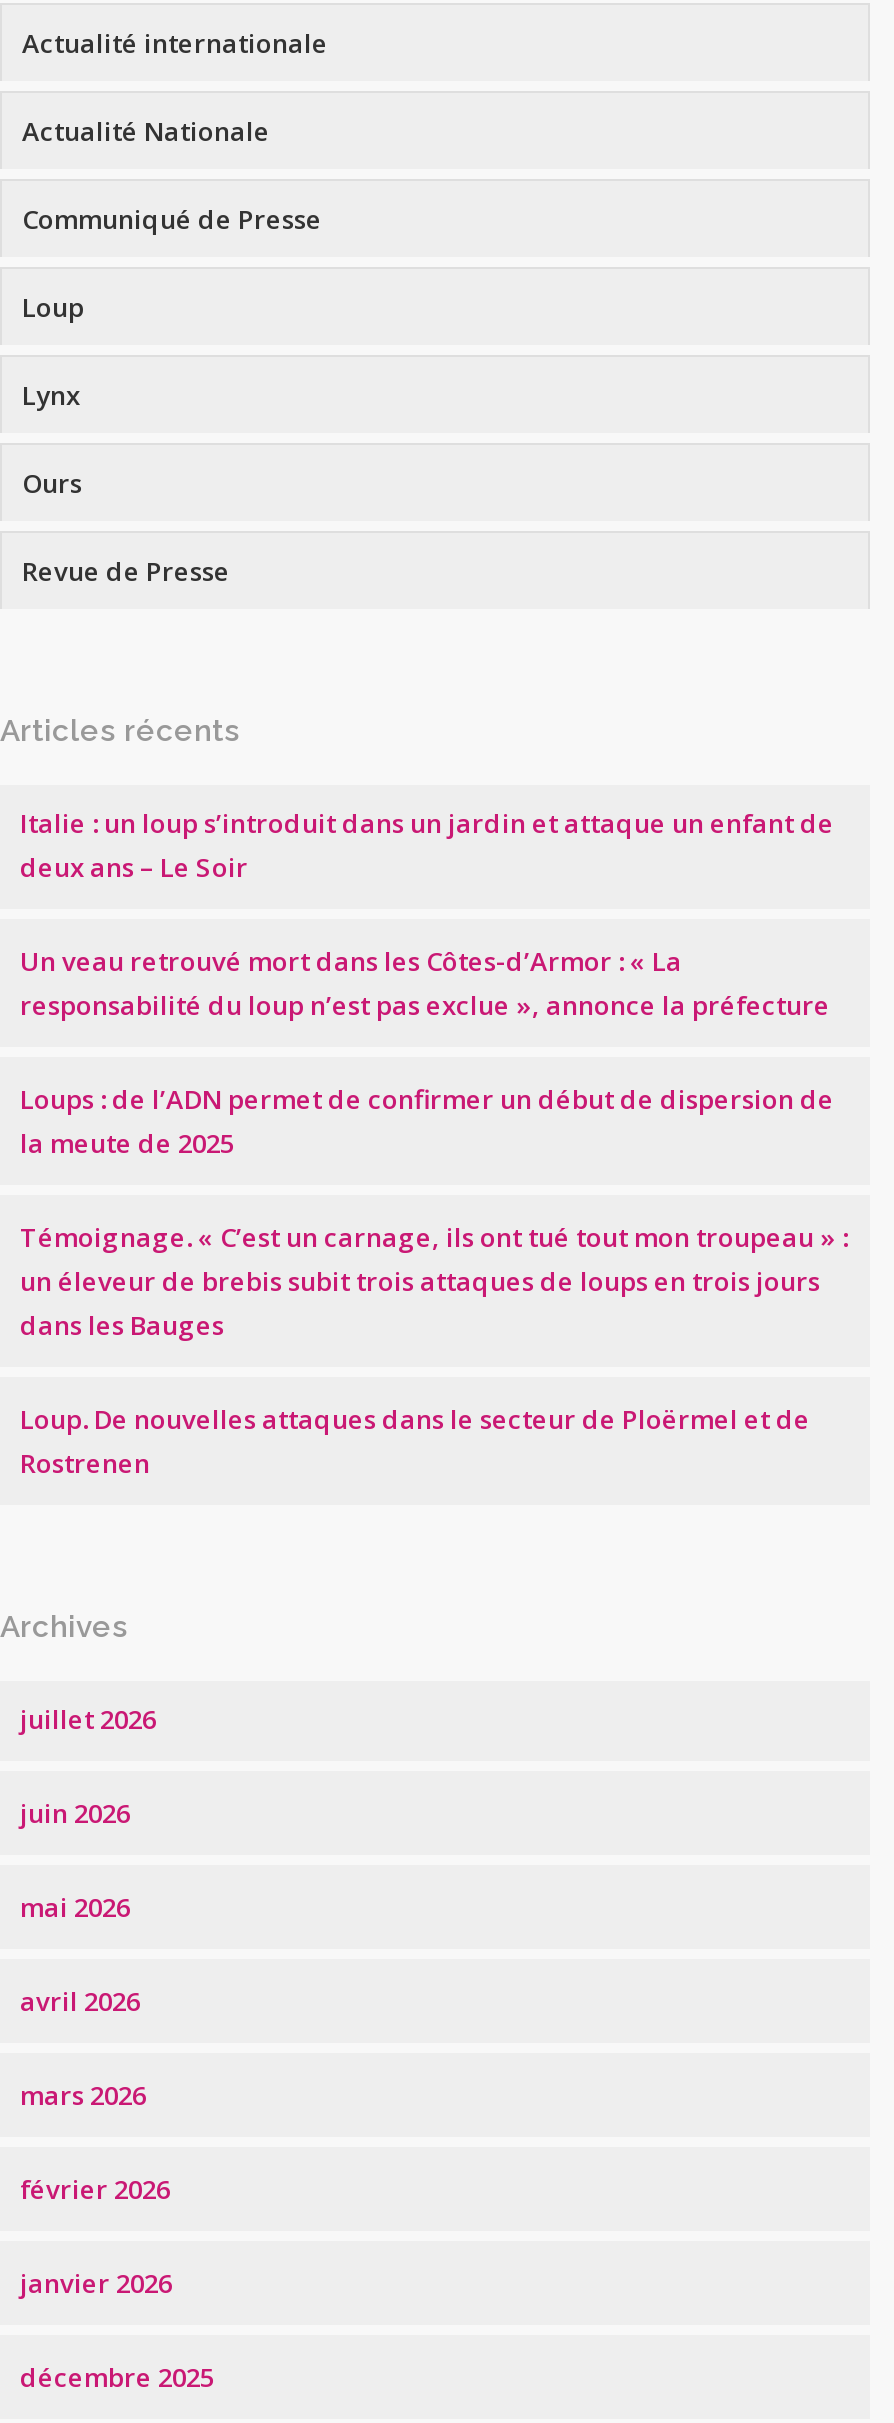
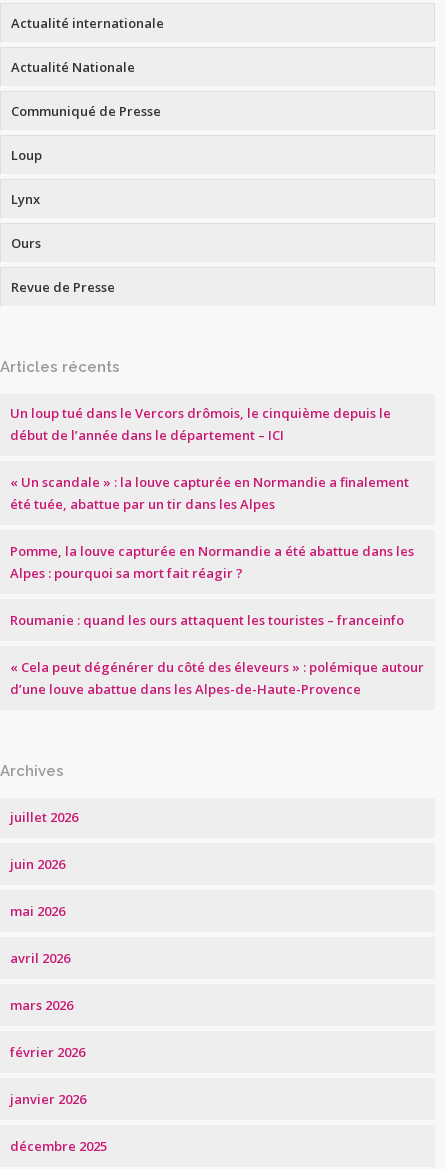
- Italie : un loup s’introduit dans un jardin et attaque un enfant de
- deux ans – Le Soir
+ Un loup tué dans le Vercors drômois, le cinquième depuis le
+ début de l’année dans le département – ICI

- Un veau retrouvé mort dans les Côtes-d’Armor : « La
- responsabilité du loup n’est pas exclue », annonce la préfecture
+ « Un scandale » : la louve capturée en Normandie a finalement
+ été tuée, abattue par un tir dans les Alpes

- Loups : de l’ADN permet de confirmer un début de dispersion de
- la meute de 2025
+ Pomme, la louve capturée en Normandie a été abattue dans les
+ Alpes : pourquoi sa mort fait réagir ?

- Témoignage. « C’est un carnage, ils ont tué tout mon troupeau » :
- un éleveur de brebis subit trois attaques de loups en trois jours
- dans les Bauges
+ Roumanie : quand les ours attaquent les touristes – franceinfo

- Loup. De nouvelles attaques dans le secteur de Ploërmel et de
- Rostrenen
+ « Cela peut dégénérer du côté des éleveurs » : polémique autour
+ d’une louve abattue dans les Alpes-de-Haute-Provence
